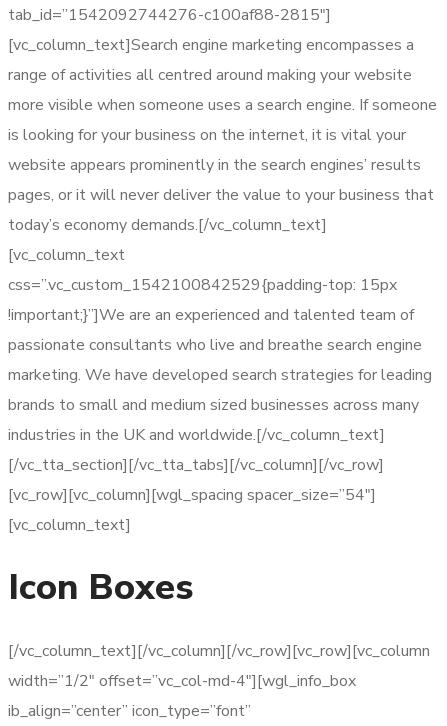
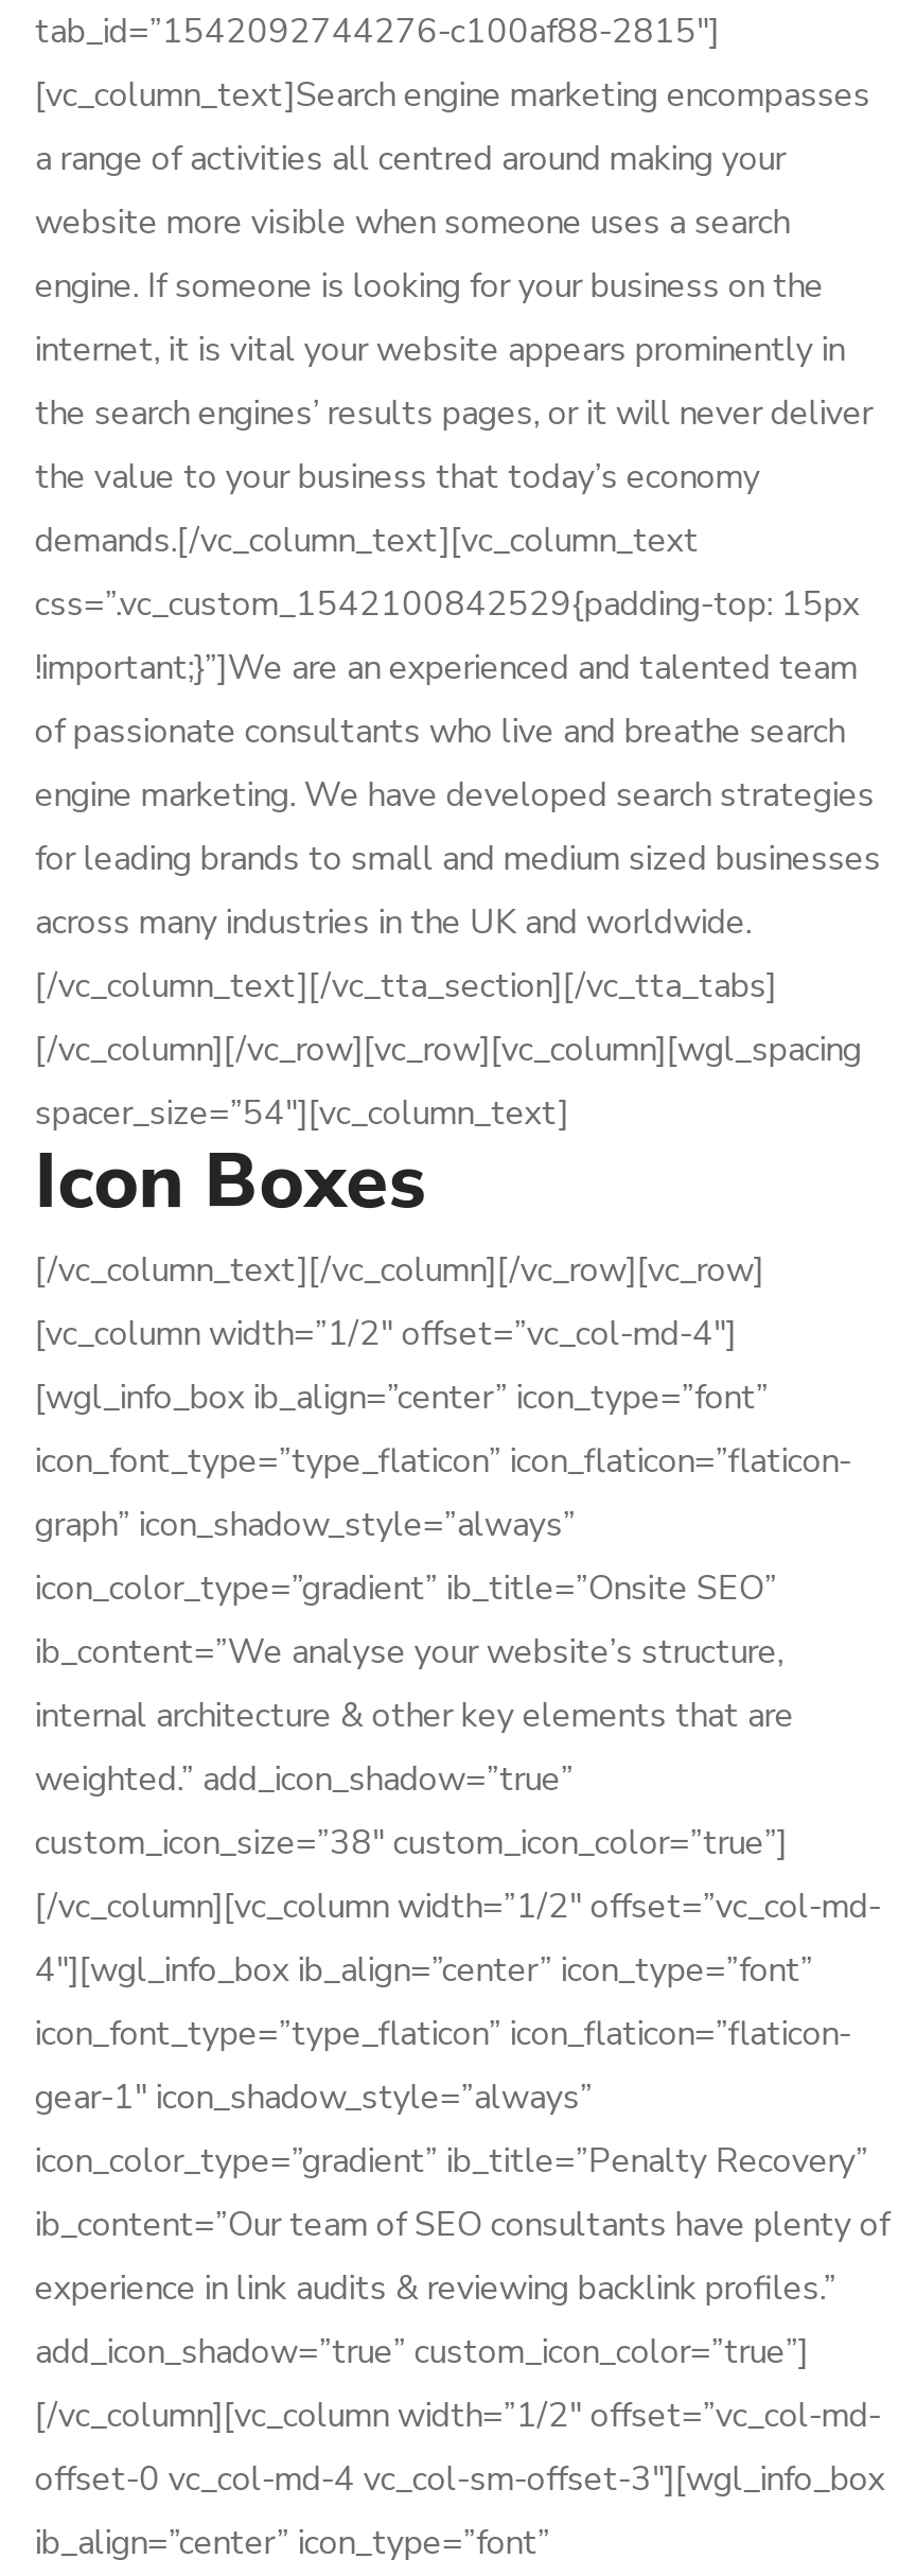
moved up: Icon Boxes

- [/vc_column_text][/vc_column][/vc_row][vc_row][vc_column
- width=”1/2″ offset=”vc_col-md-4″][wgl_info_box
+ [/vc_column_text][/vc_column][/vc_row][vc_row]
+ [vc_column width=”1/2″ offset=”vc_col-md-4″]
+ [wgl_info_box ib_align=”center” icon_type=”font”
+ icon_font_type=”type_flaticon” icon_flaticon=”flaticon-
+ graph” icon_shadow_style=”always”
+ icon_color_type=”gradient” ib_title=”Onsite SEO”
+ ib_content=”We analyse your website’s structure,
+ internal architecture & other key elements that are
+ weighted.” add_icon_shadow=”true”
+ custom_icon_size=”38″ custom_icon_color=”true”]
+ [/vc_column][vc_column width=”1/2″ offset=”vc_col-md-
+ 4″][wgl_info_box ib_align=”center” icon_type=”font”
+ icon_font_type=”type_flaticon” icon_flaticon=”flaticon-
+ gear-1″ icon_shadow_style=”always”
+ icon_color_type=”gradient” ib_title=”Penalty Recovery”
+ ib_content=”Our team of SEO consultants have plenty of
+ experience in link audits & reviewing backlink profiles.”
+ add_icon_shadow=”true” custom_icon_color=”true”]
+ [/vc_column][vc_column width=”1/2″ offset=”vc_col-md-
+ offset-0 vc_col-md-4 vc_col-sm-offset-3″][wgl_info_box
